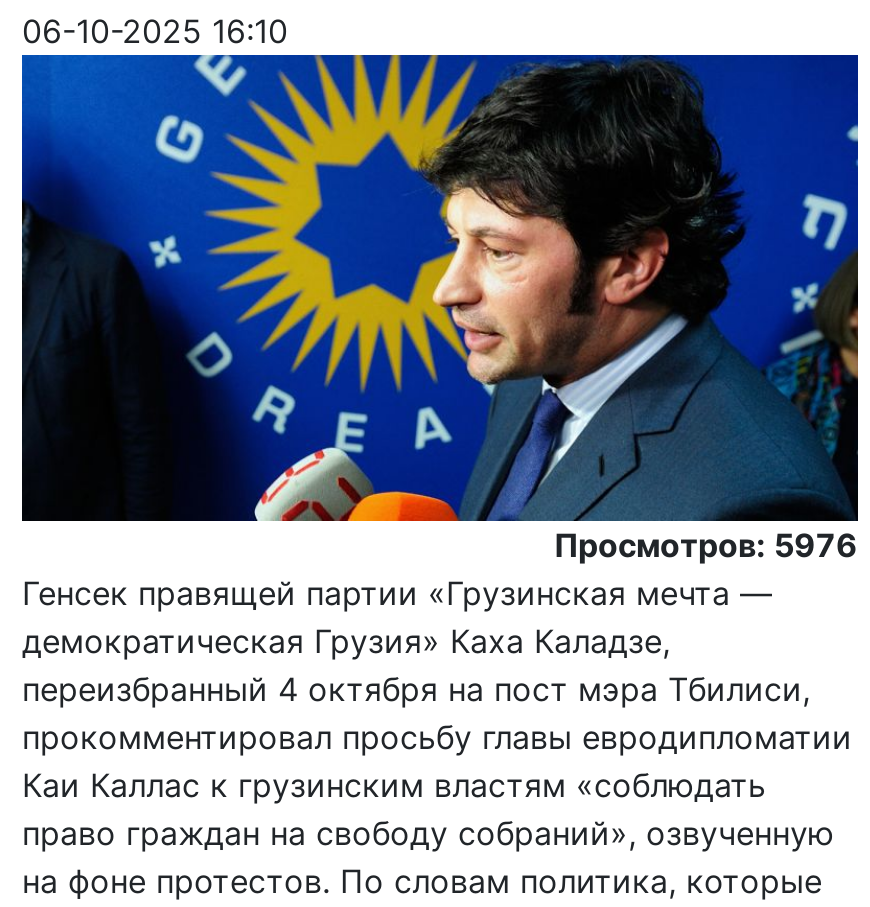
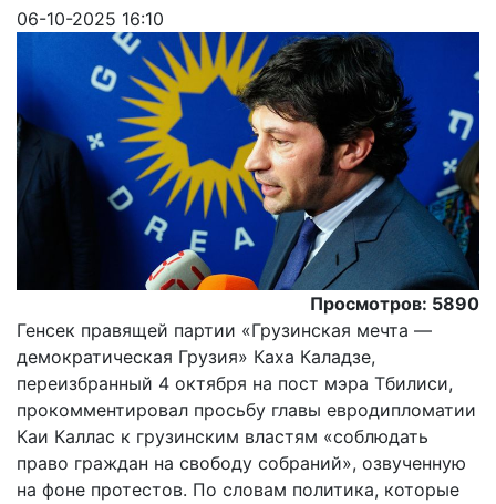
- Просмотров: 5976
+ Просмотров: 5890
